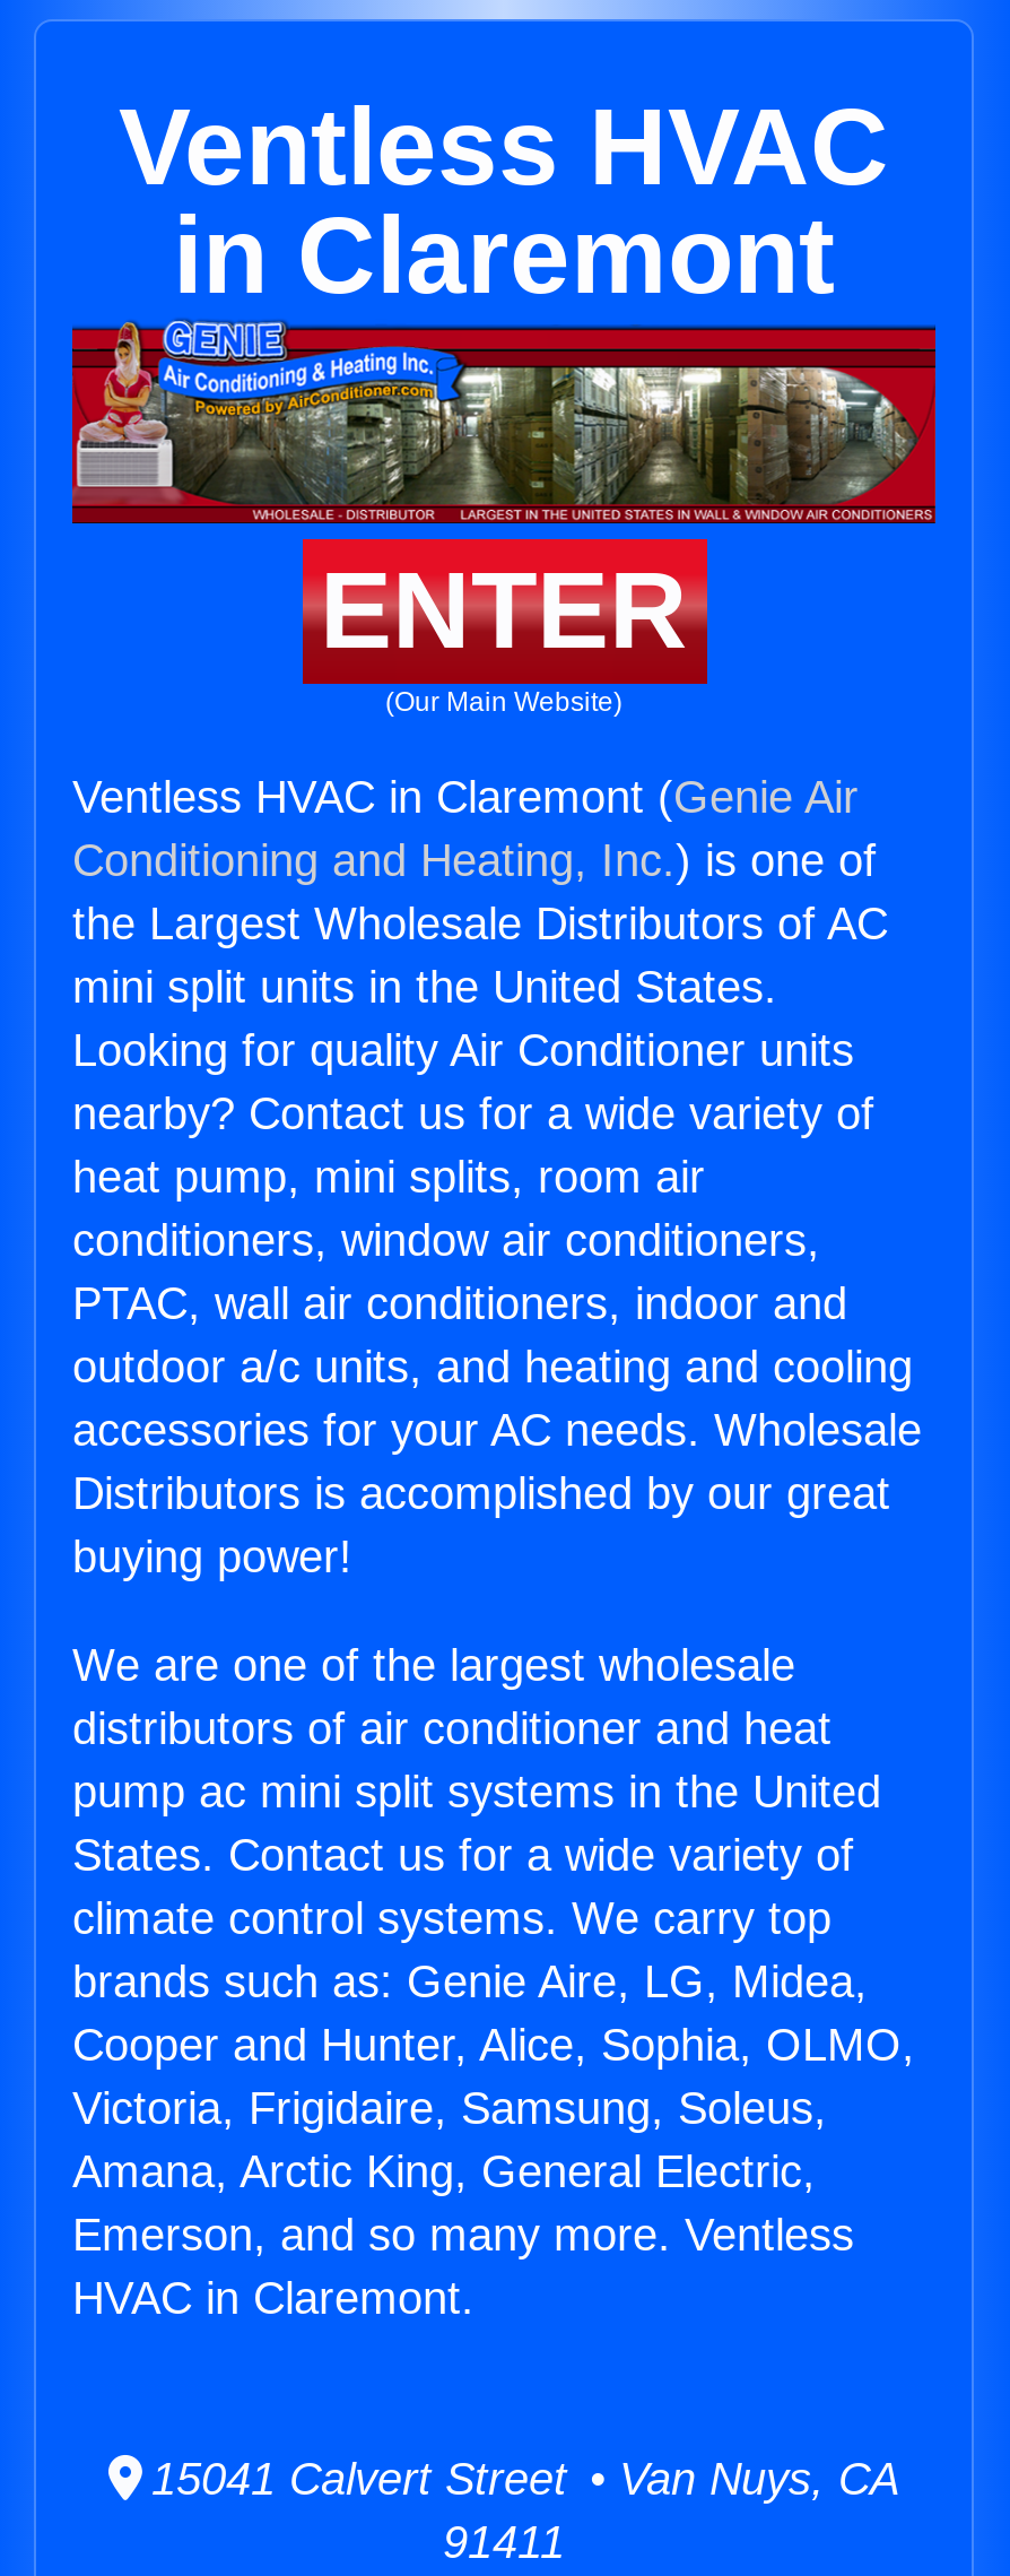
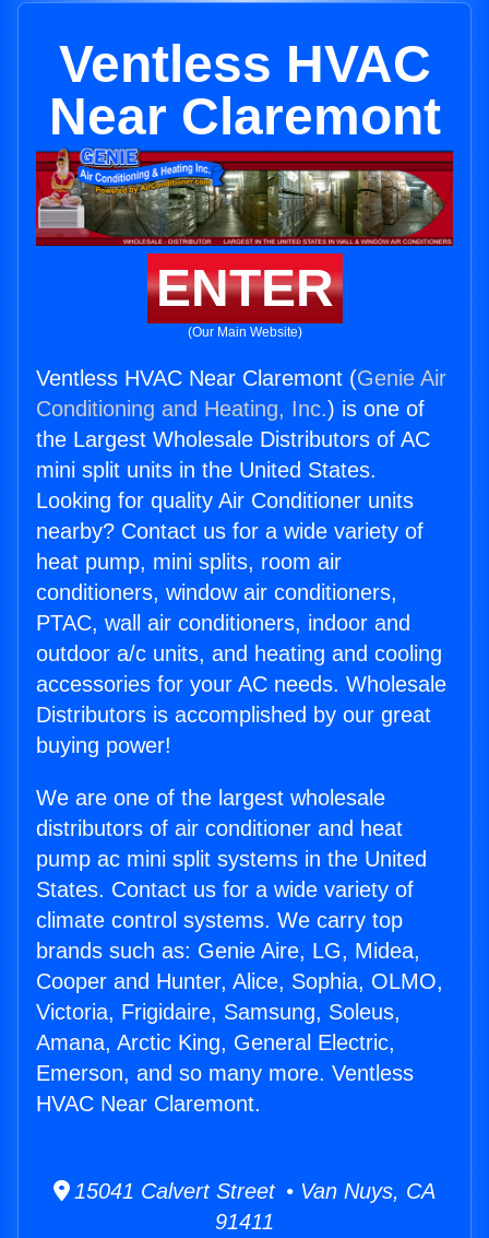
- in Claremont
+ Near Claremont

- Ventless HVAC in Claremont (Genie Air
+ Ventless HVAC Near Claremont (Genie Air

- HVAC in Claremont.
+ HVAC Near Claremont.
